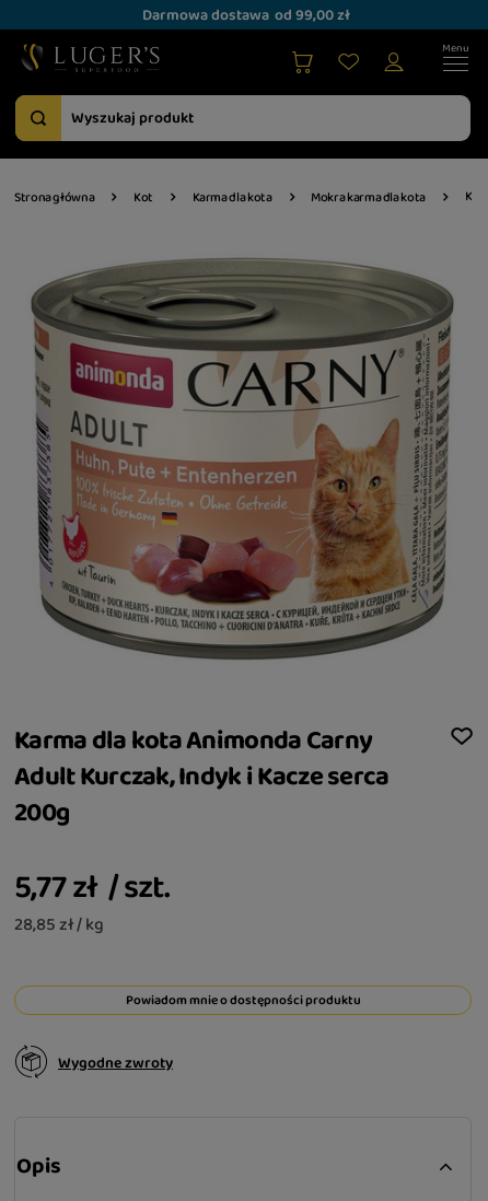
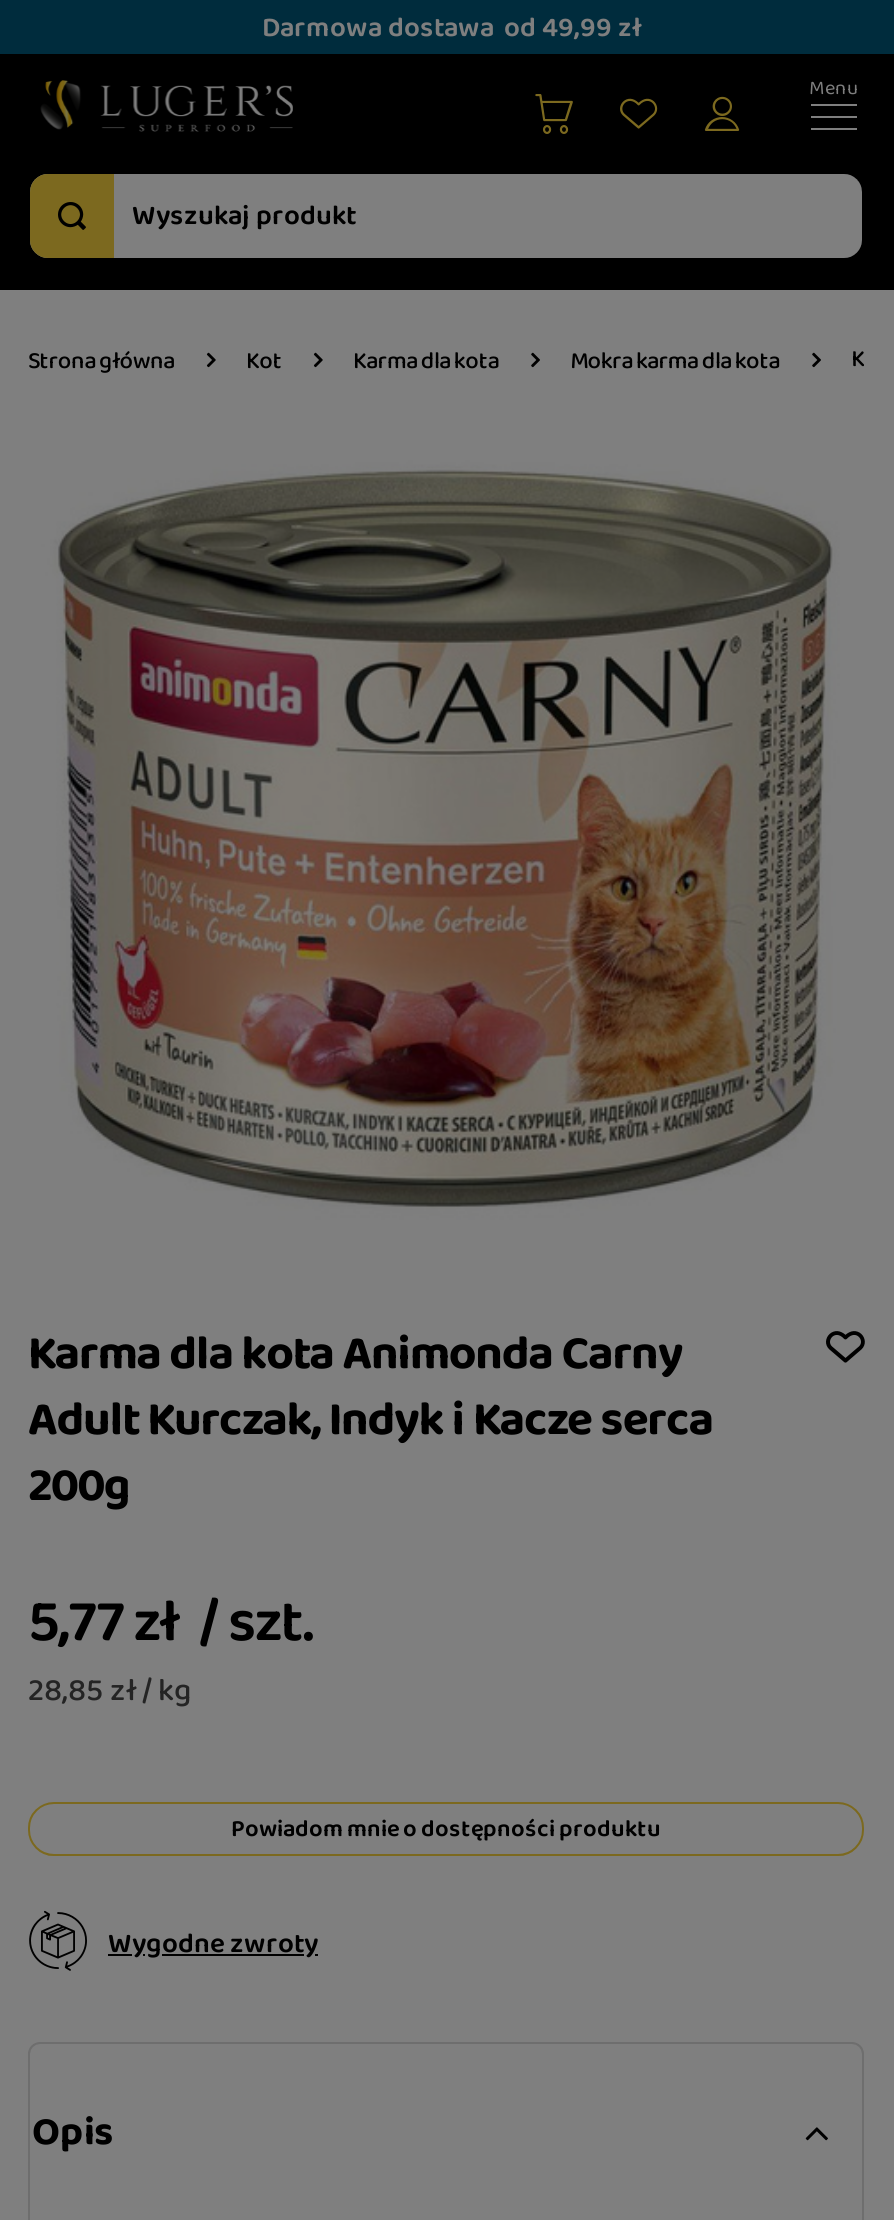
- Darmowa dostawa od 99,00 zł
+ Darmowa dostawa od 49,99 zł
